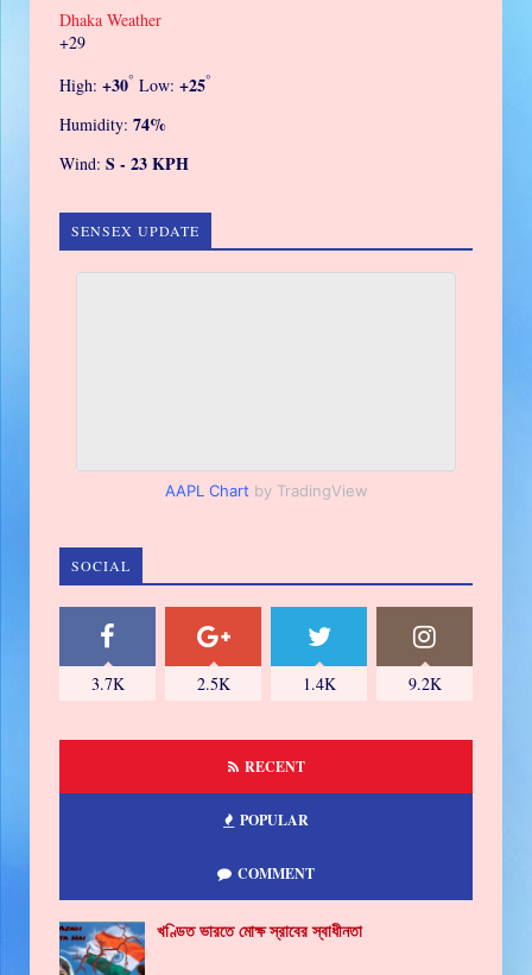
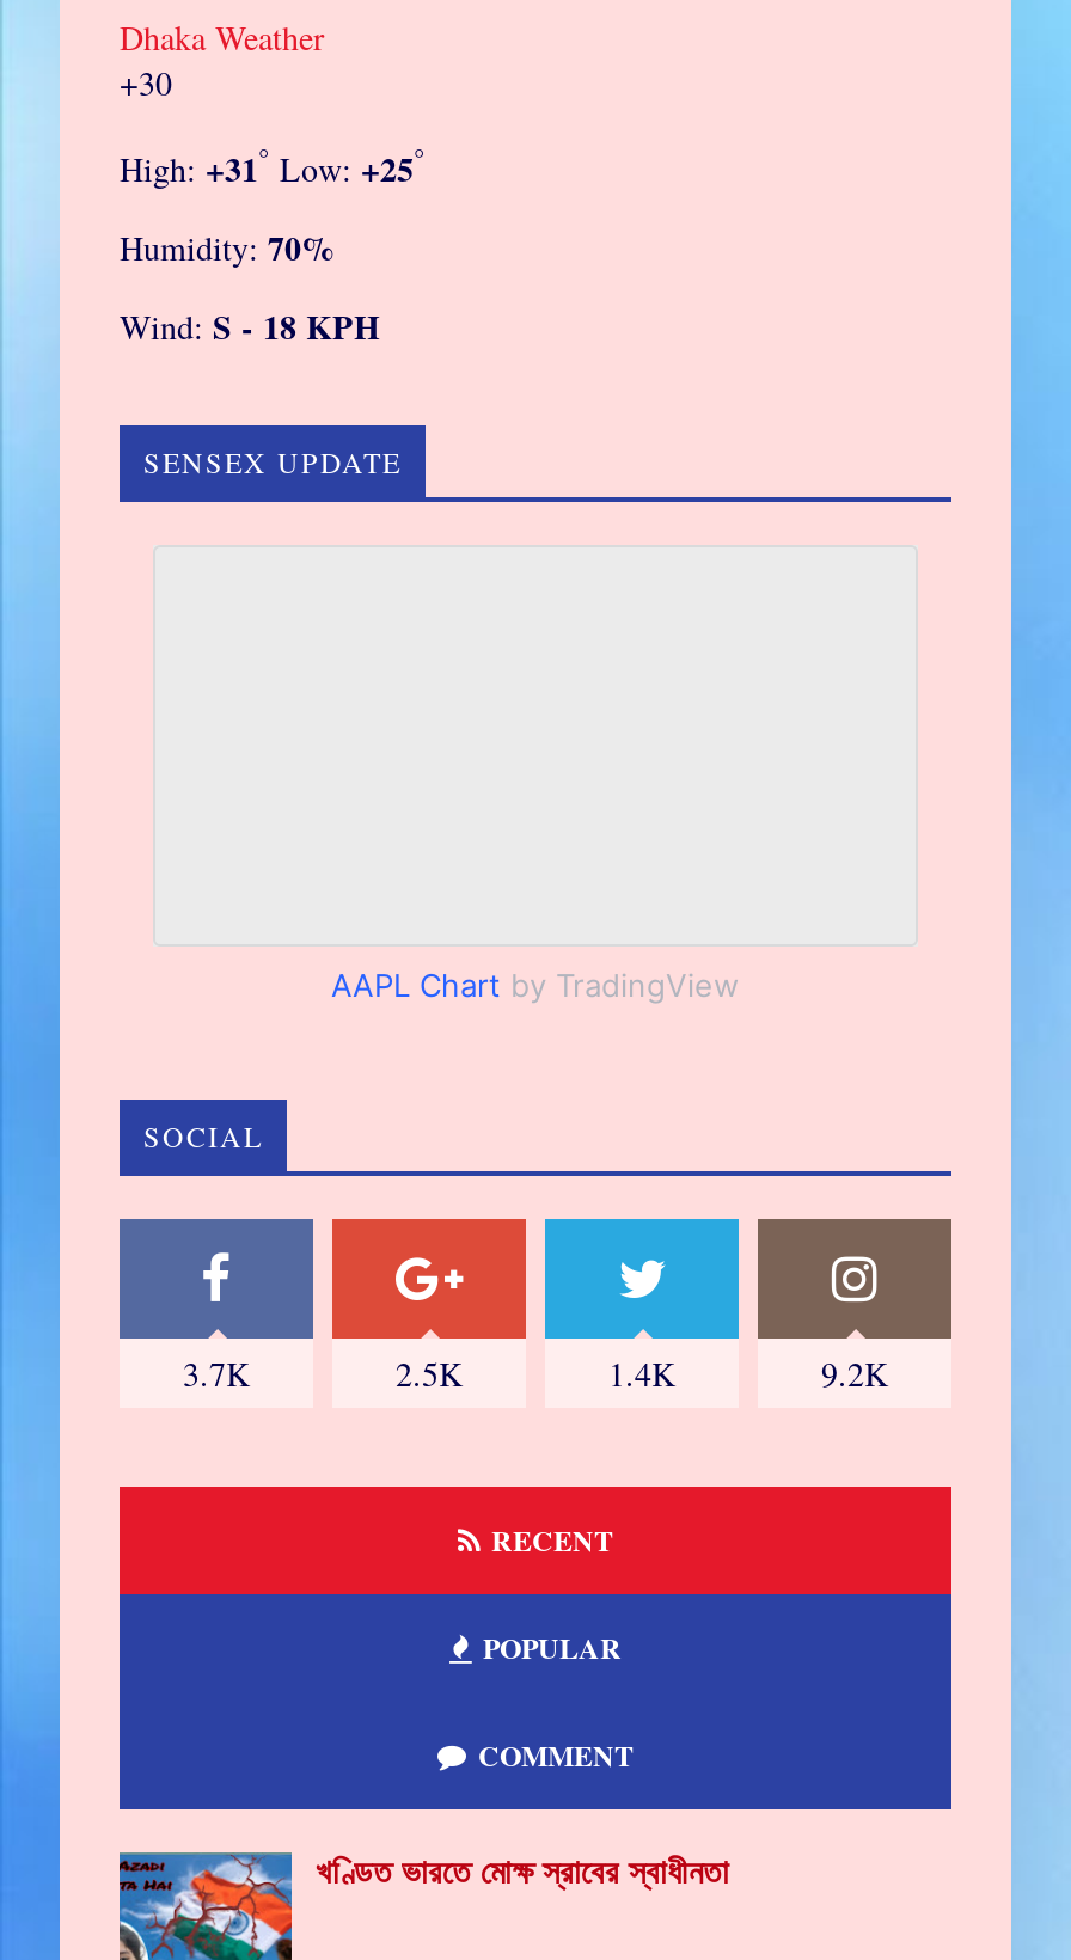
- +29
+ +30

- High: +30 ° Low: +25°
+ High: +31 ° Low: +25°

- Humidity: 74%
+ Humidity: 70%

- Wind: S - 23 KPH
+ Wind: S - 18 KPH
